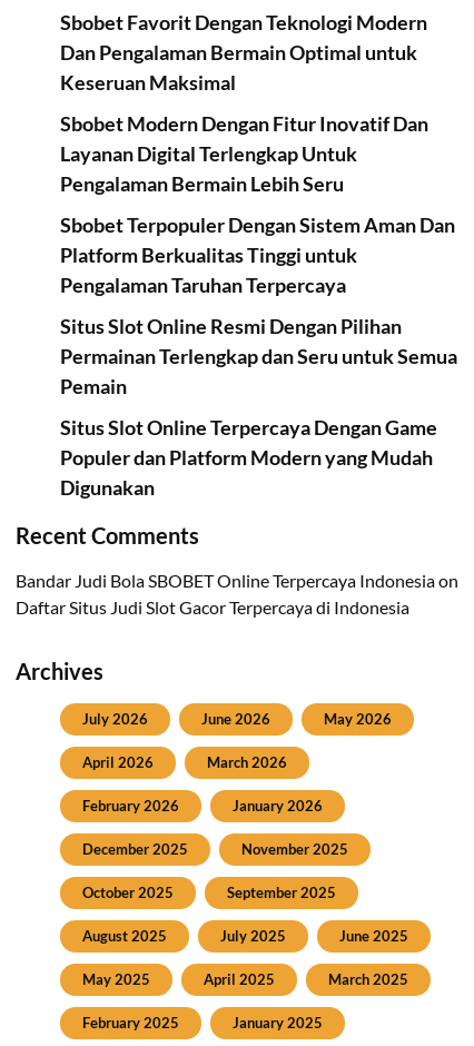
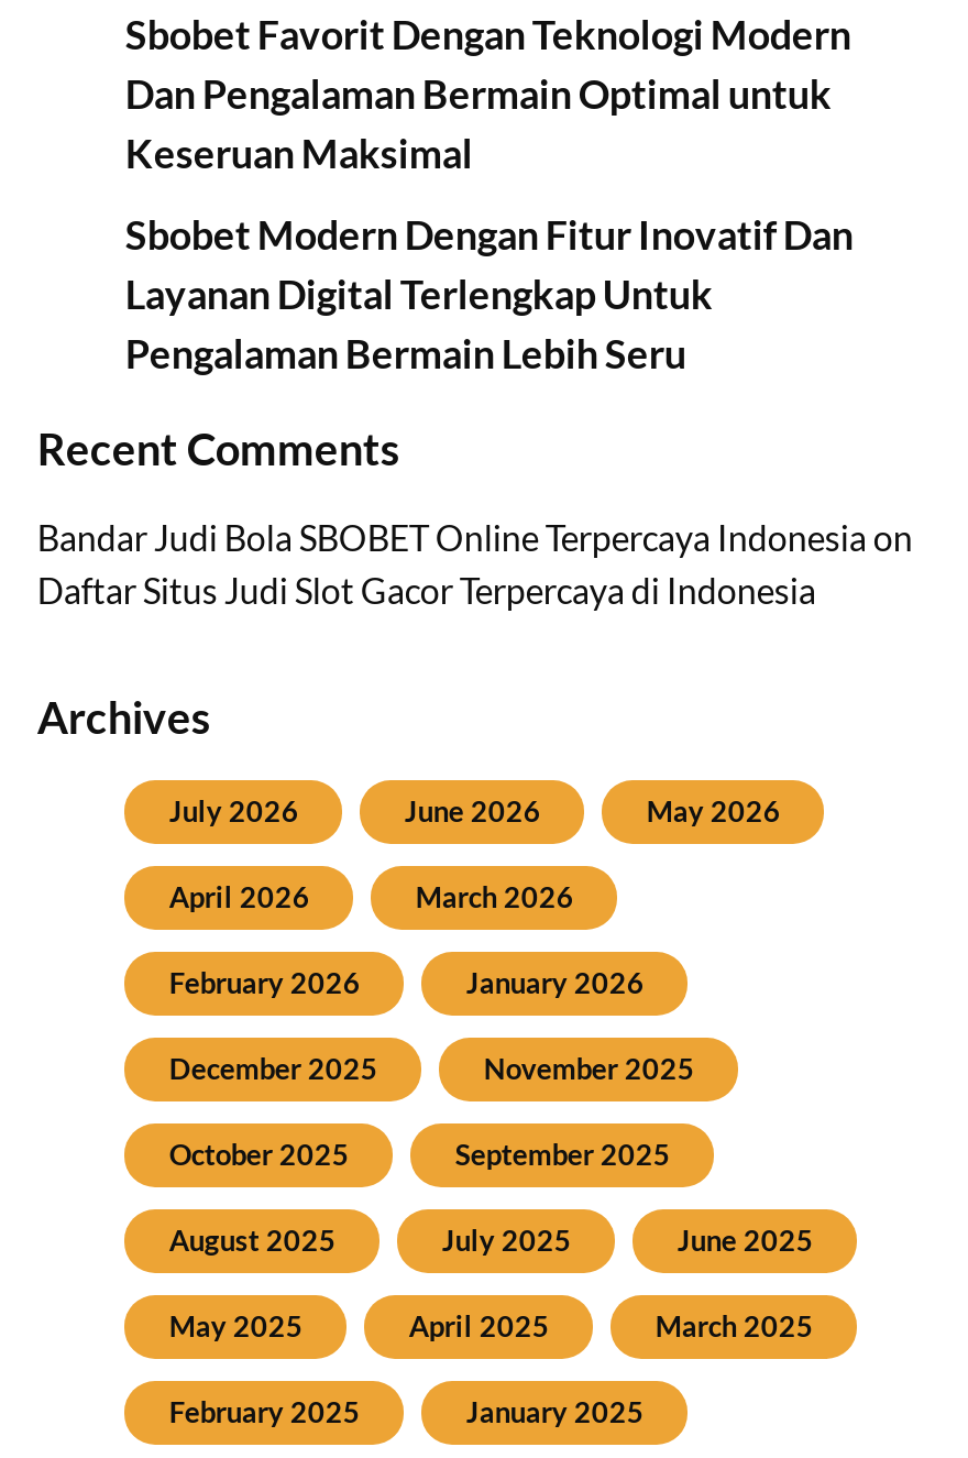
- Sbobet Terpopuler Dengan Sistem Aman Dan
- Platform Berkualitas Tinggi untuk
- Pengalaman Taruhan Terpercaya
- Situs Slot Online Resmi Dengan Pilihan
- Permainan Terlengkap dan Seru untuk Semua
- Pemain
- Situs Slot Online Terpercaya Dengan Game
- Populer dan Platform Modern yang Mudah
- Digunakan
